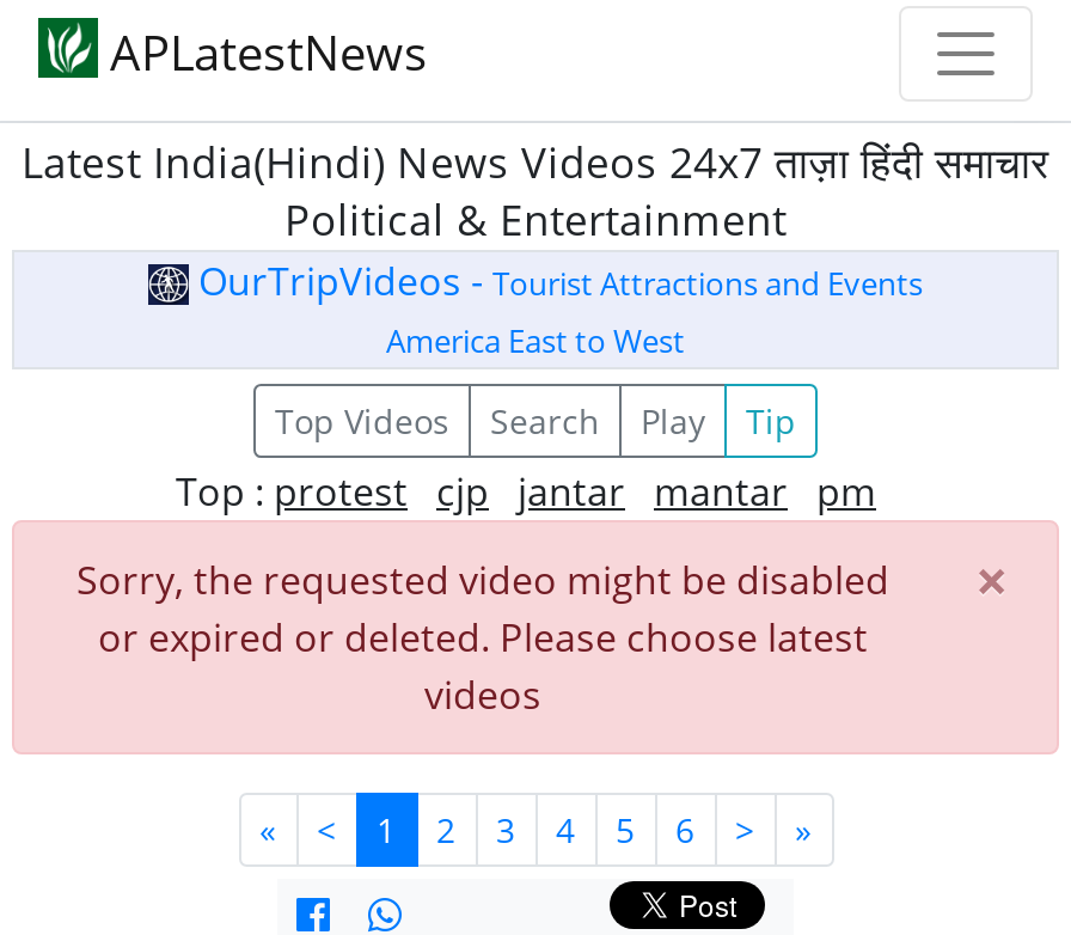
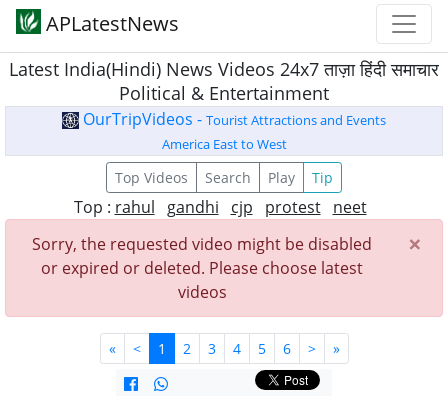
- Top : protest cjp jantar mantar pm
+ Top : rahul gandhi cjp protest neet
